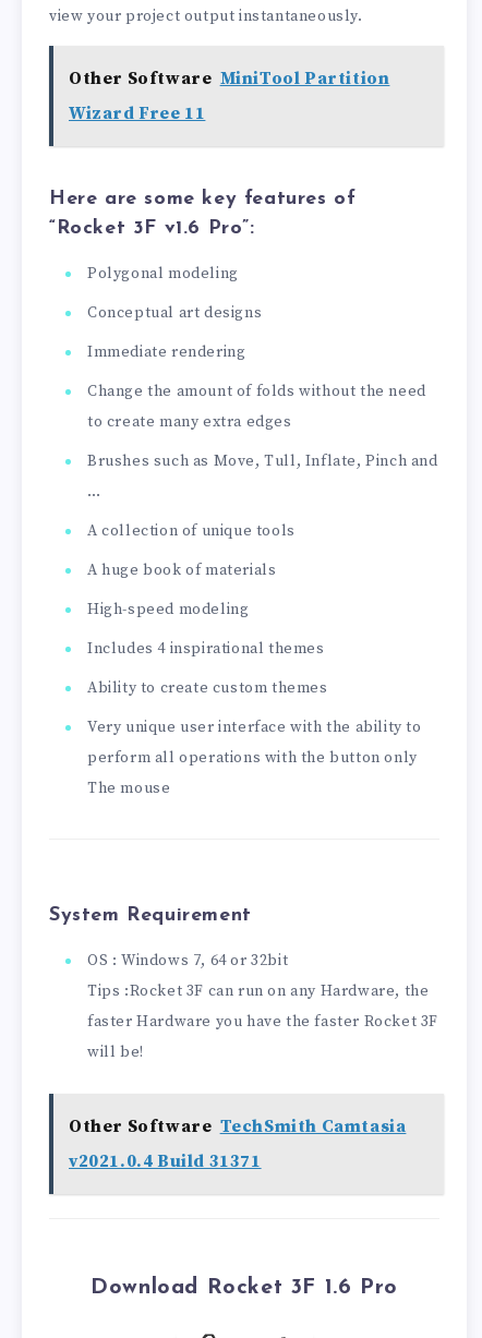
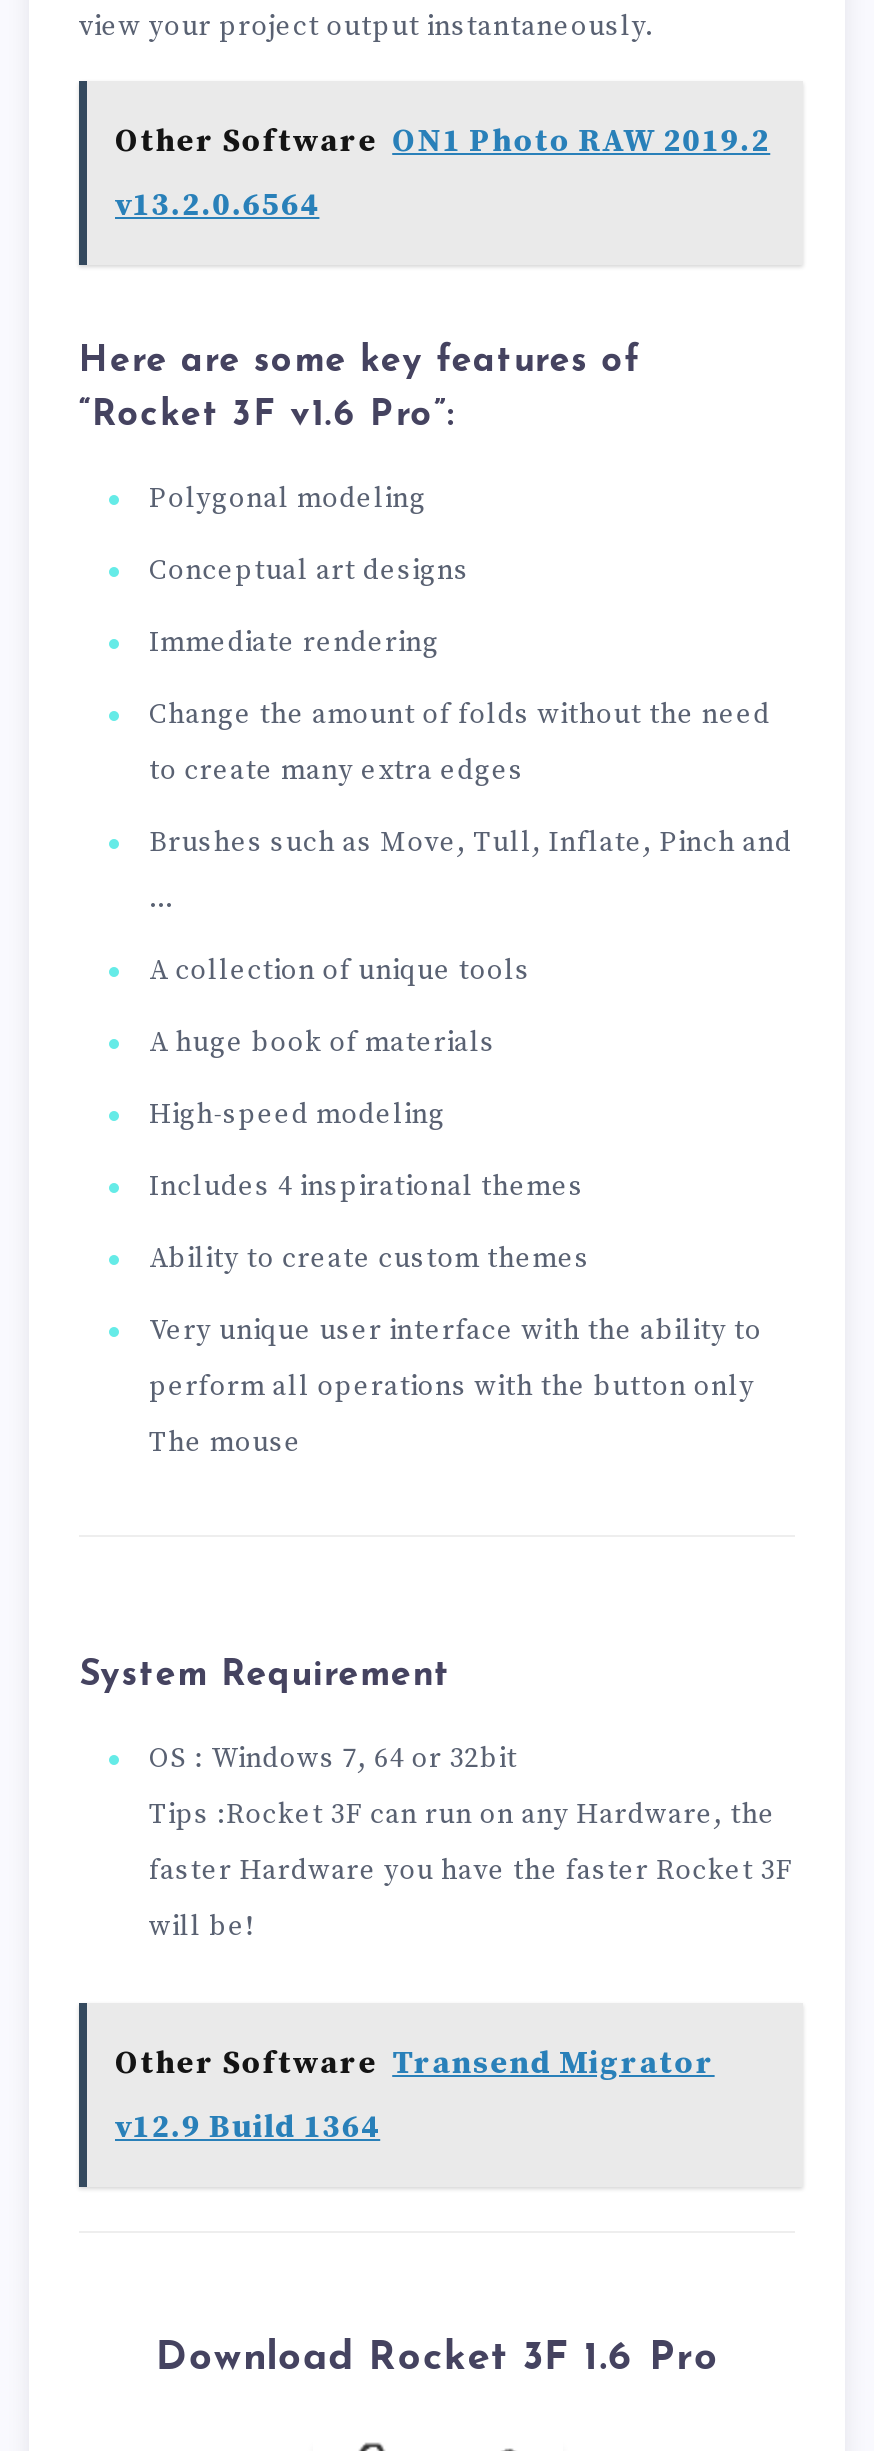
- Other Software MiniTool Partition
+ Other Software ON1 Photo RAW 2019.2

- Wizard Free 11
+ v13.2.0.6564

- Other Software TechSmith Camtasia
+ Other Software Transend Migrator

- v2021.0.4 Build 31371
+ v12.9 Build 1364
